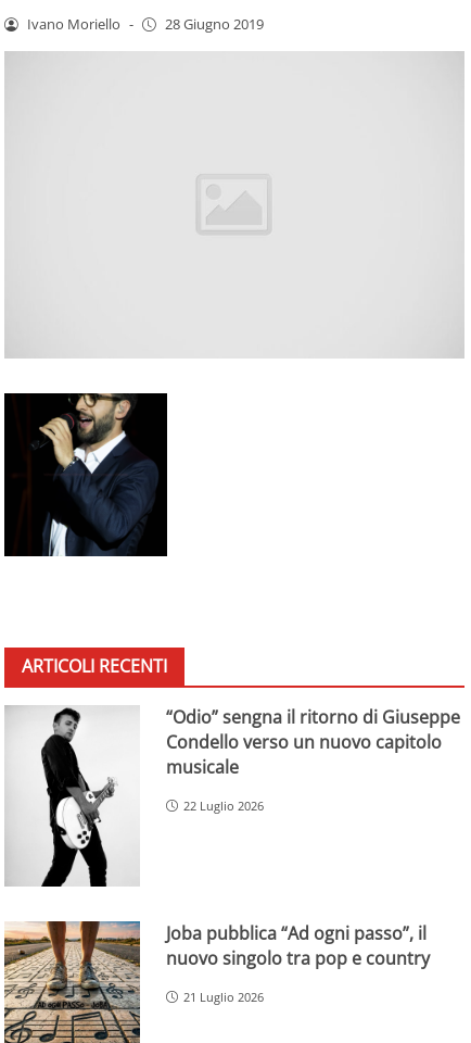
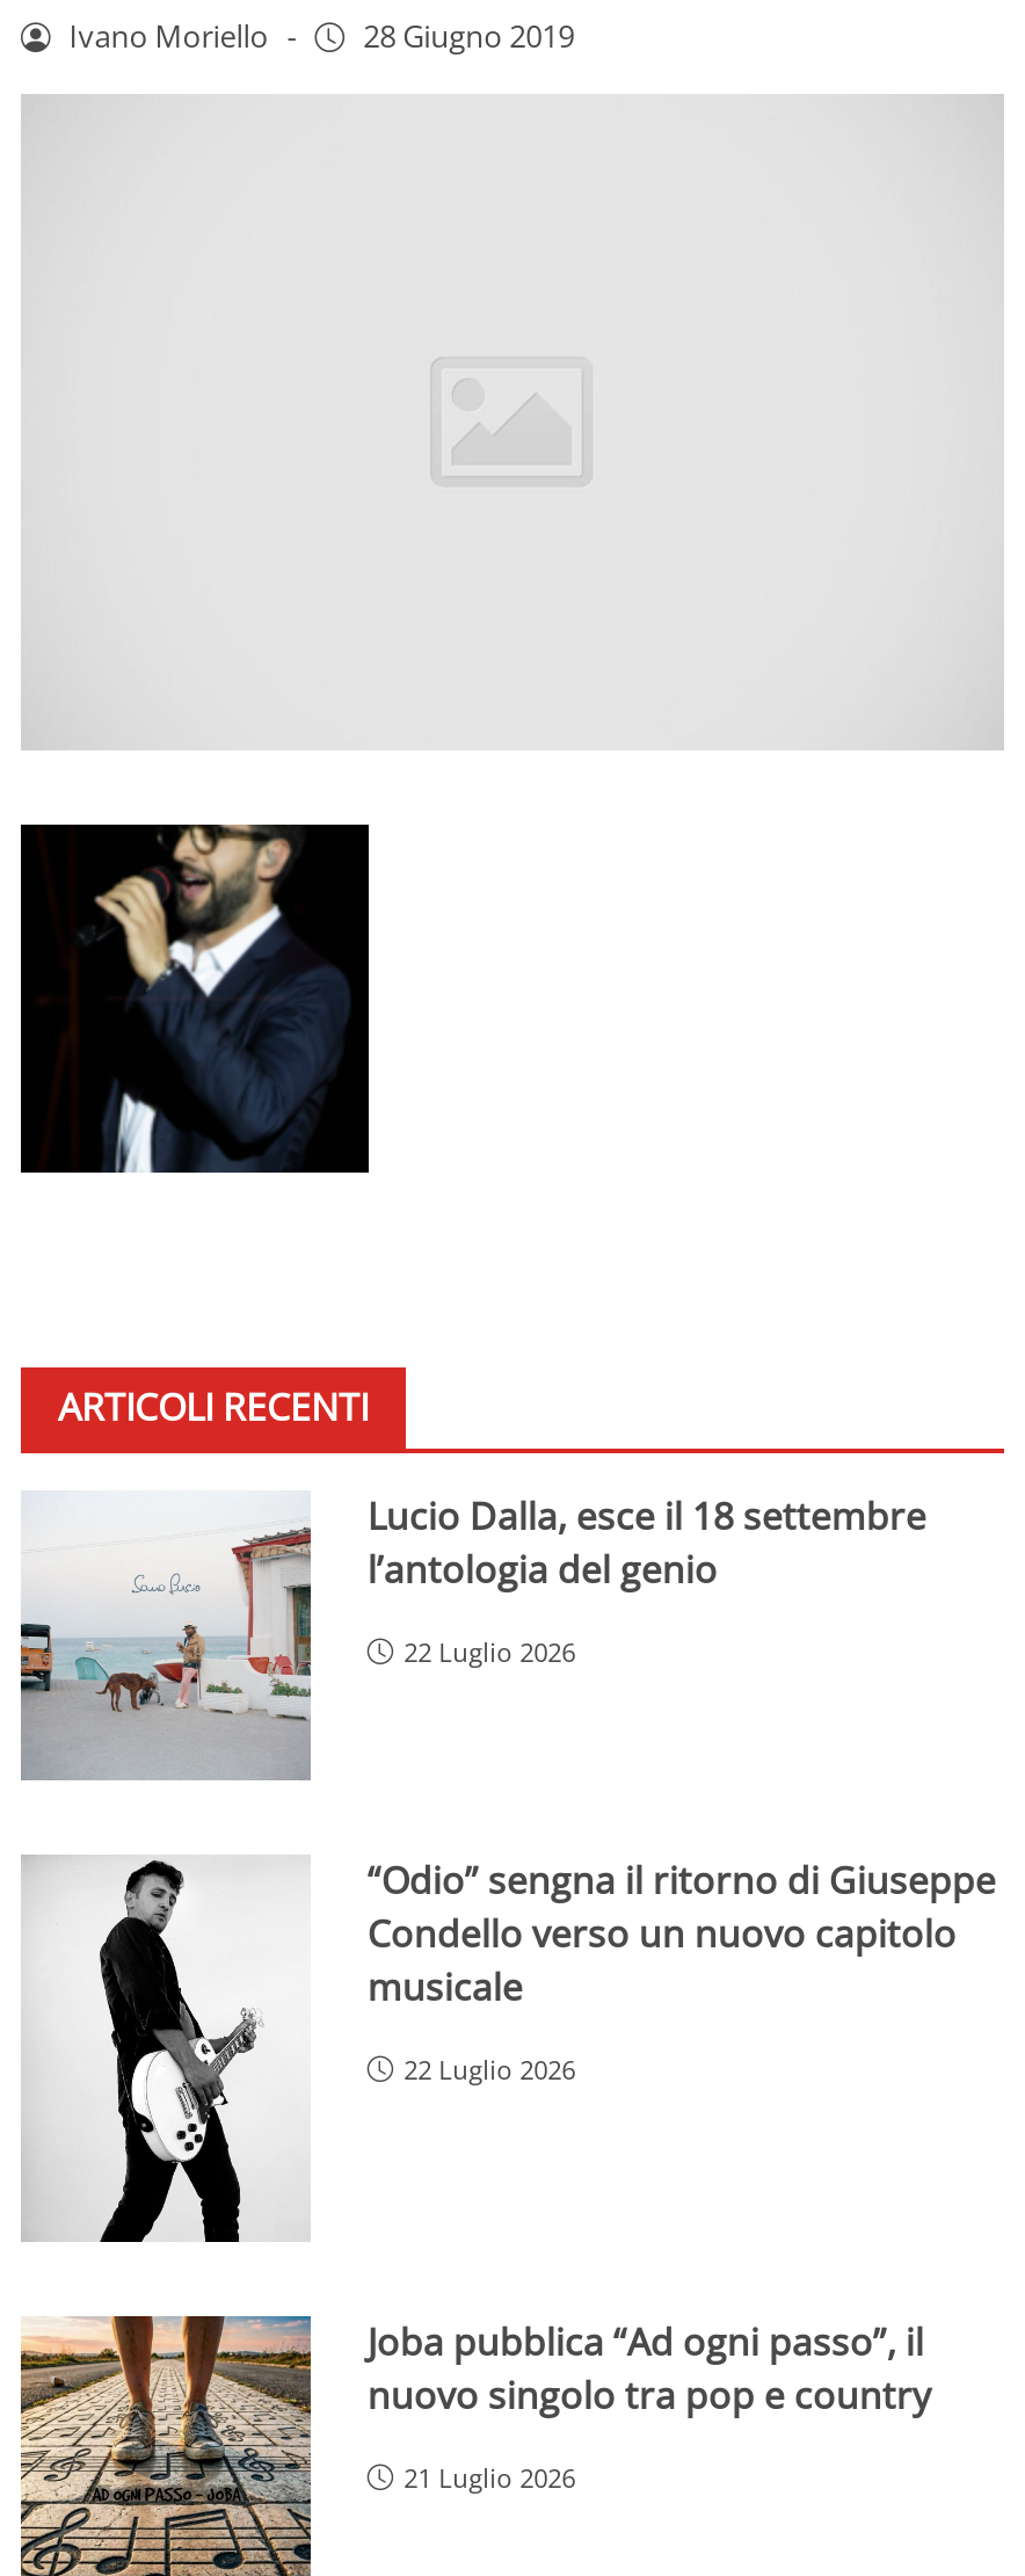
+ [image]
+ Lucio Dalla, esce il 18 settembre
+ l’antologia del genio
+ 22 Luglio 2026
